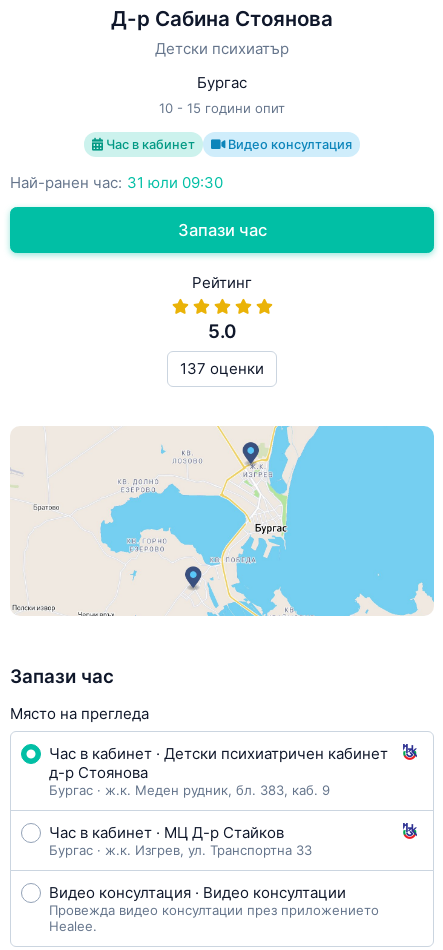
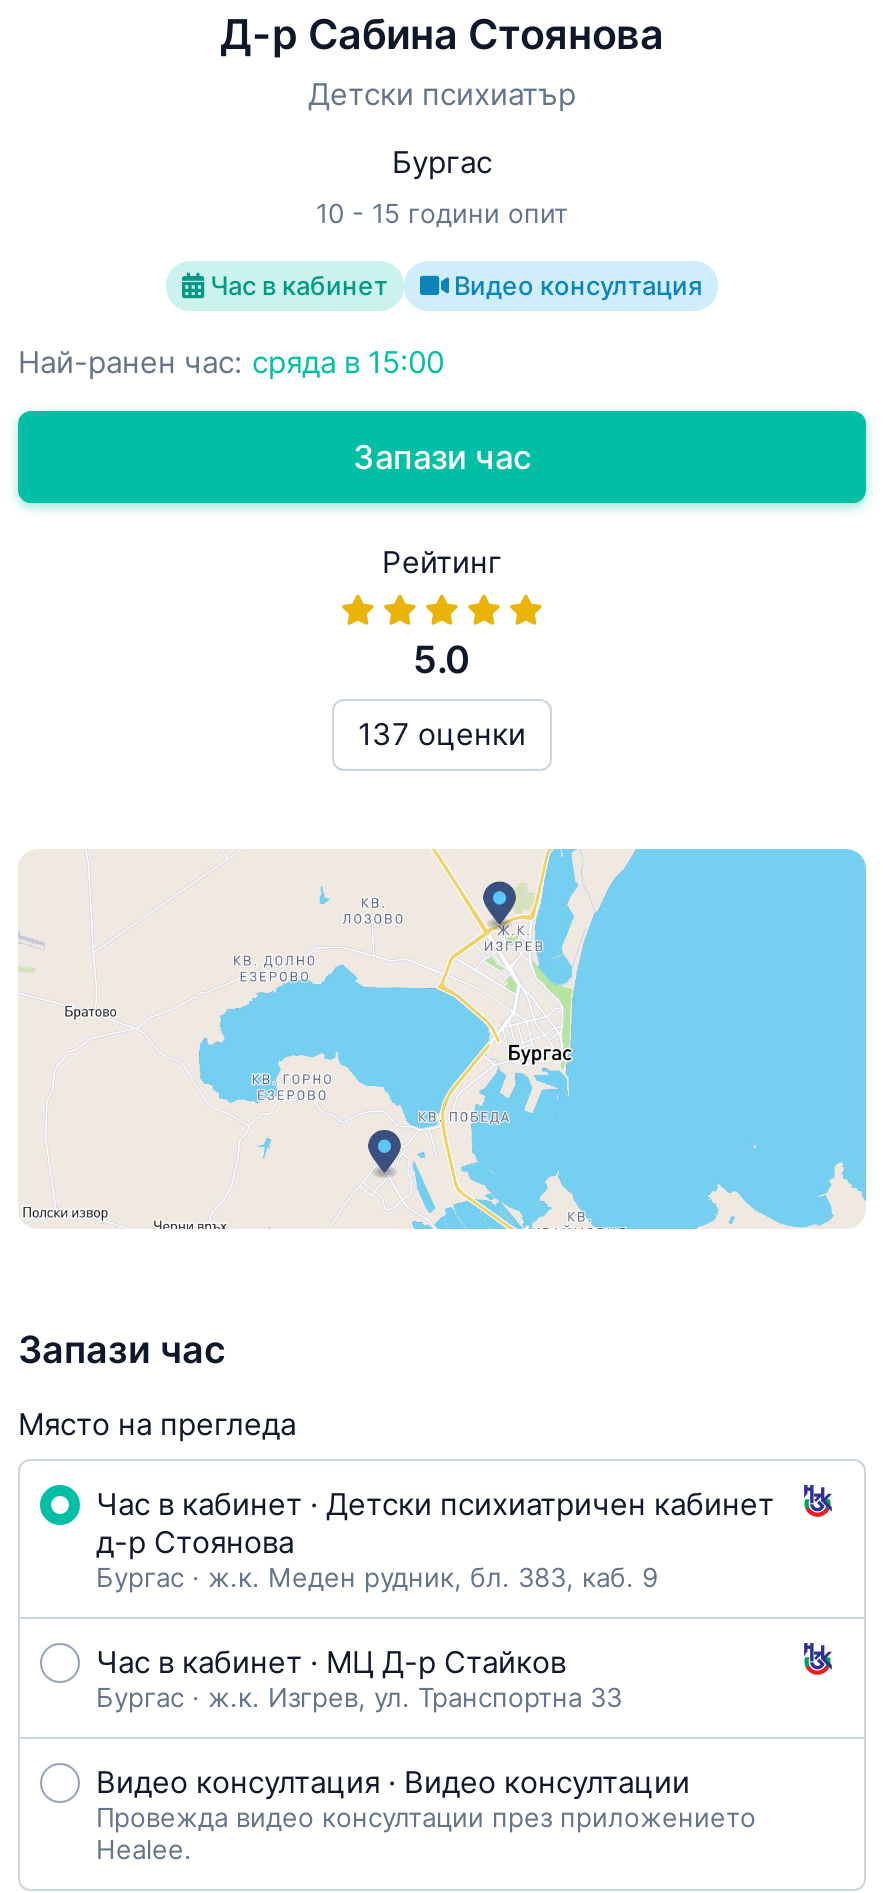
- Най-ранен час: 31 юли 09:30
+ Най-ранен час: сряда в 15:00
